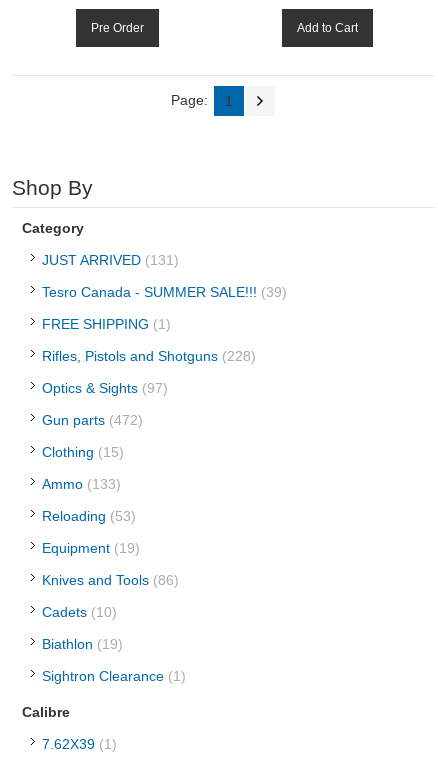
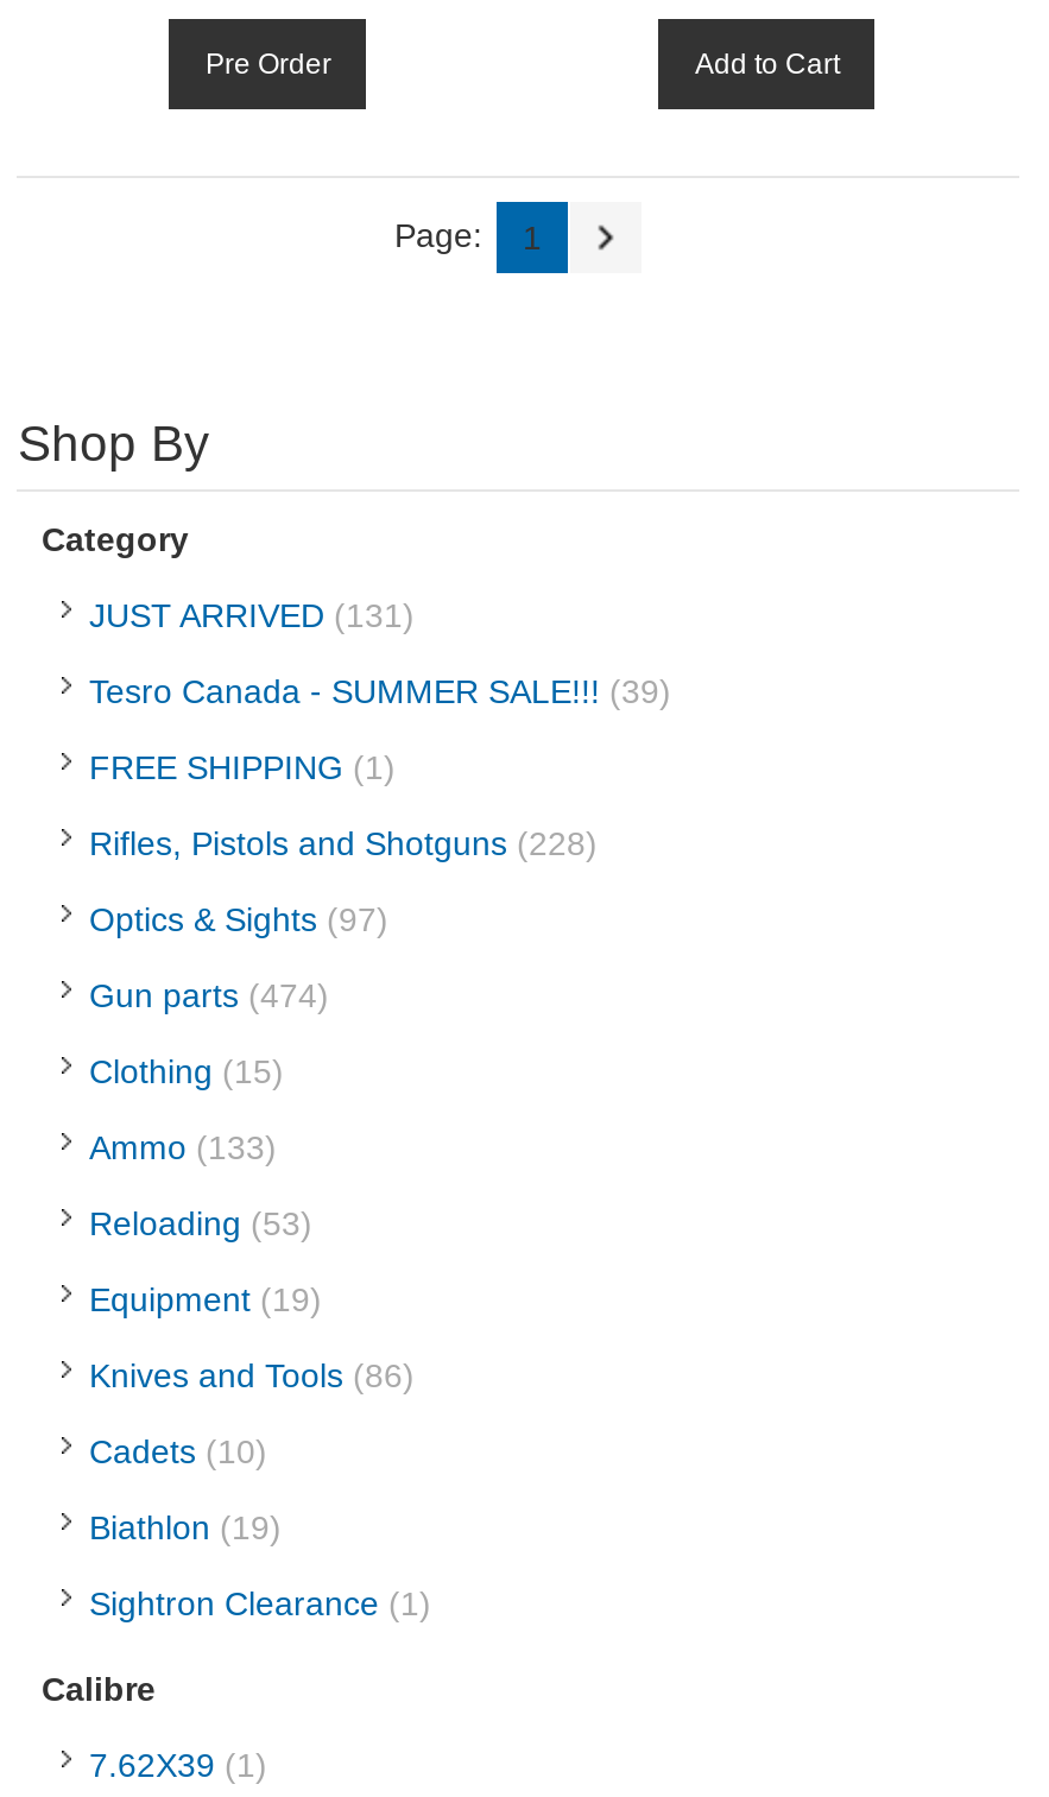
- Gun parts (472)
+ Gun parts (474)
